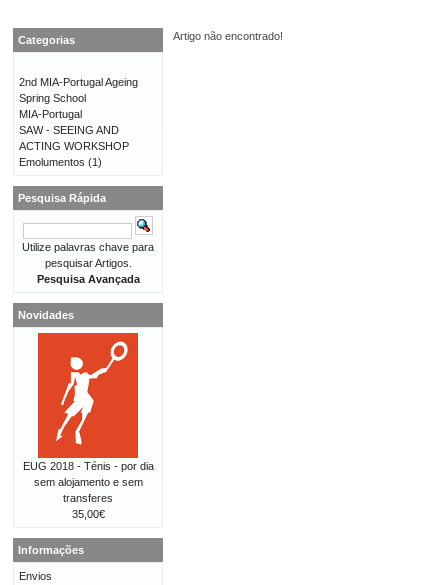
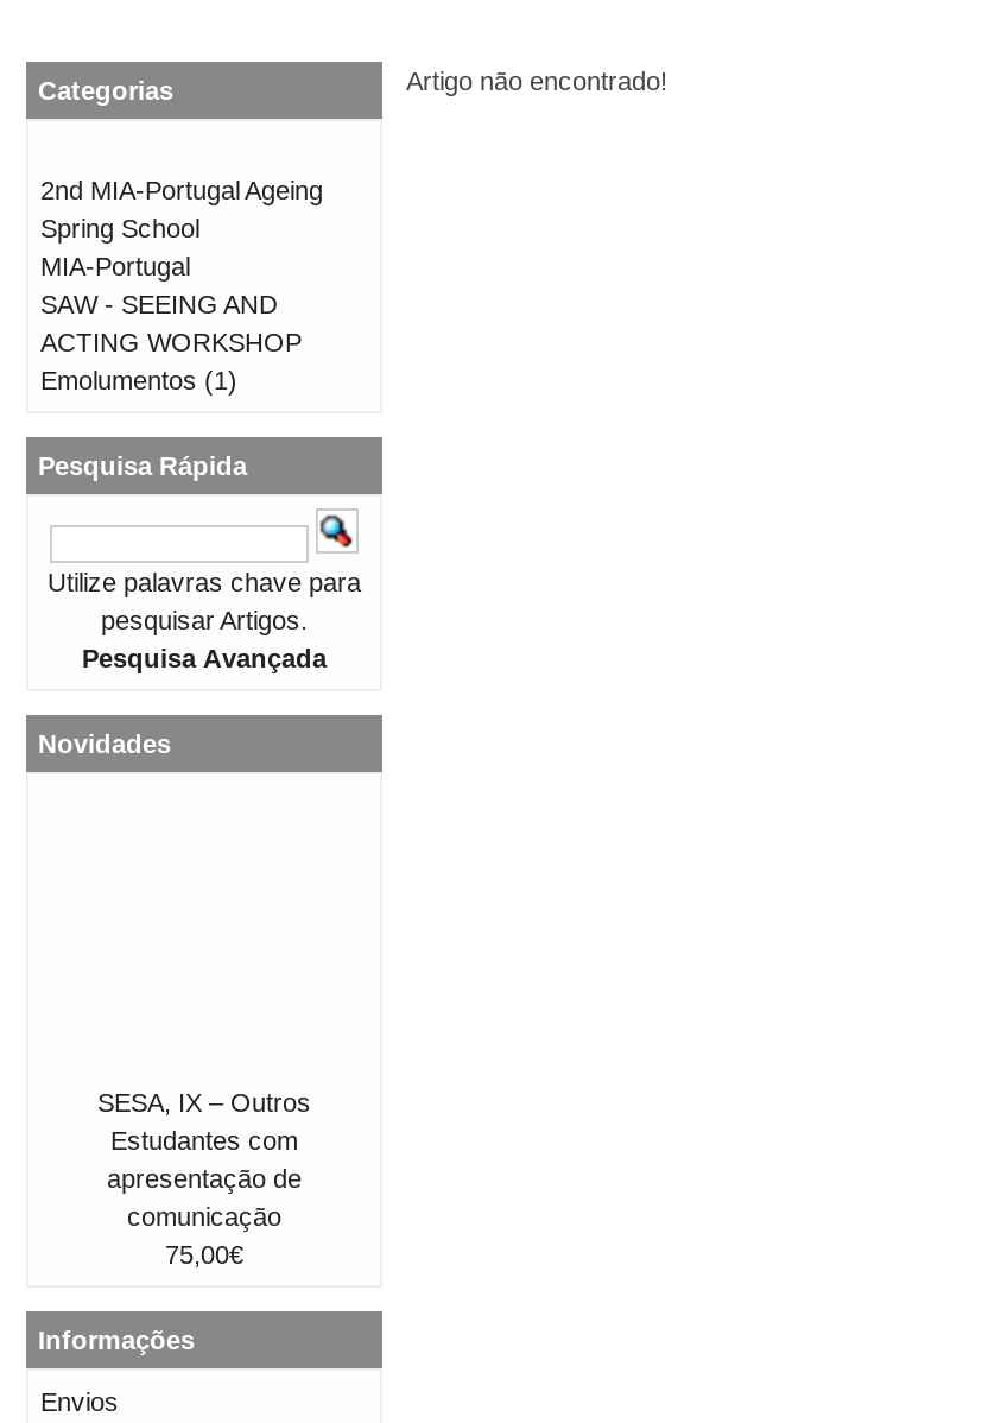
- [image]

- EUG 2018 - Ténis - por dia
- sem alojamento e sem
- transferes
- 35,00€
+ SESA, IX – Outros
+ Estudantes com
+ apresentação de
+ comunicação
+ 75,00€
